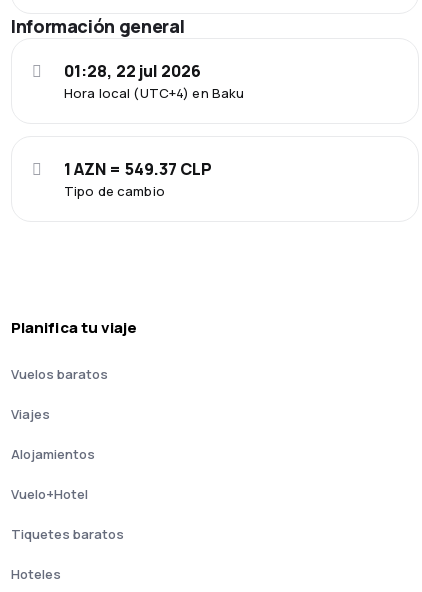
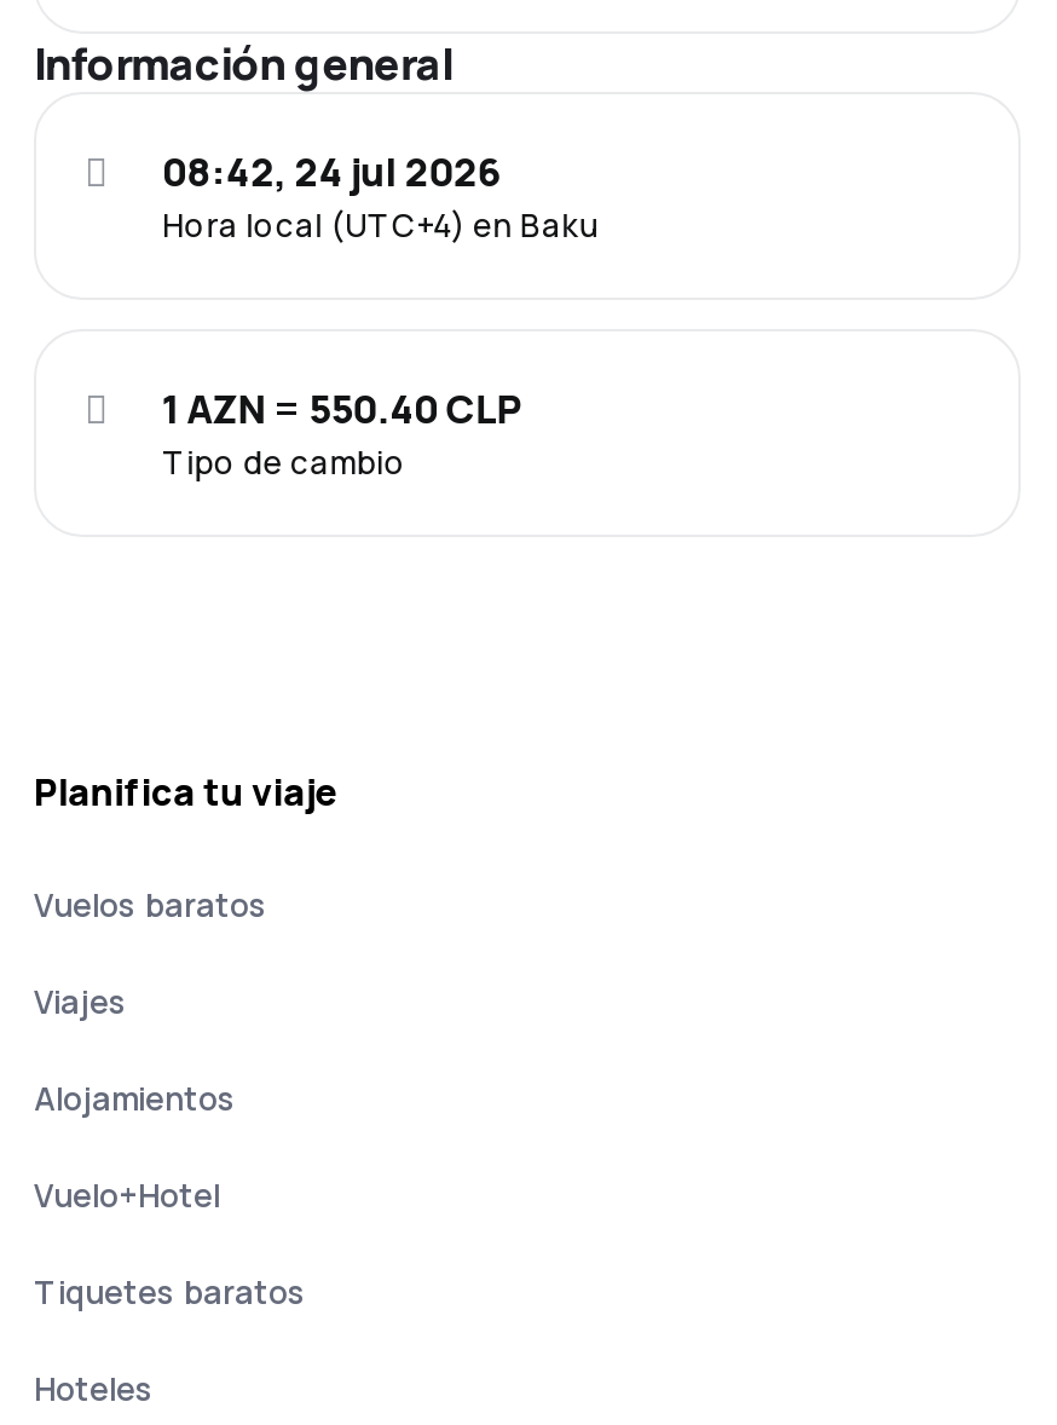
- 01:28, 22 jul 2026
+ 08:42, 24 jul 2026

- 1 AZN = 549.37 CLP
+ 1 AZN = 550.40 CLP
